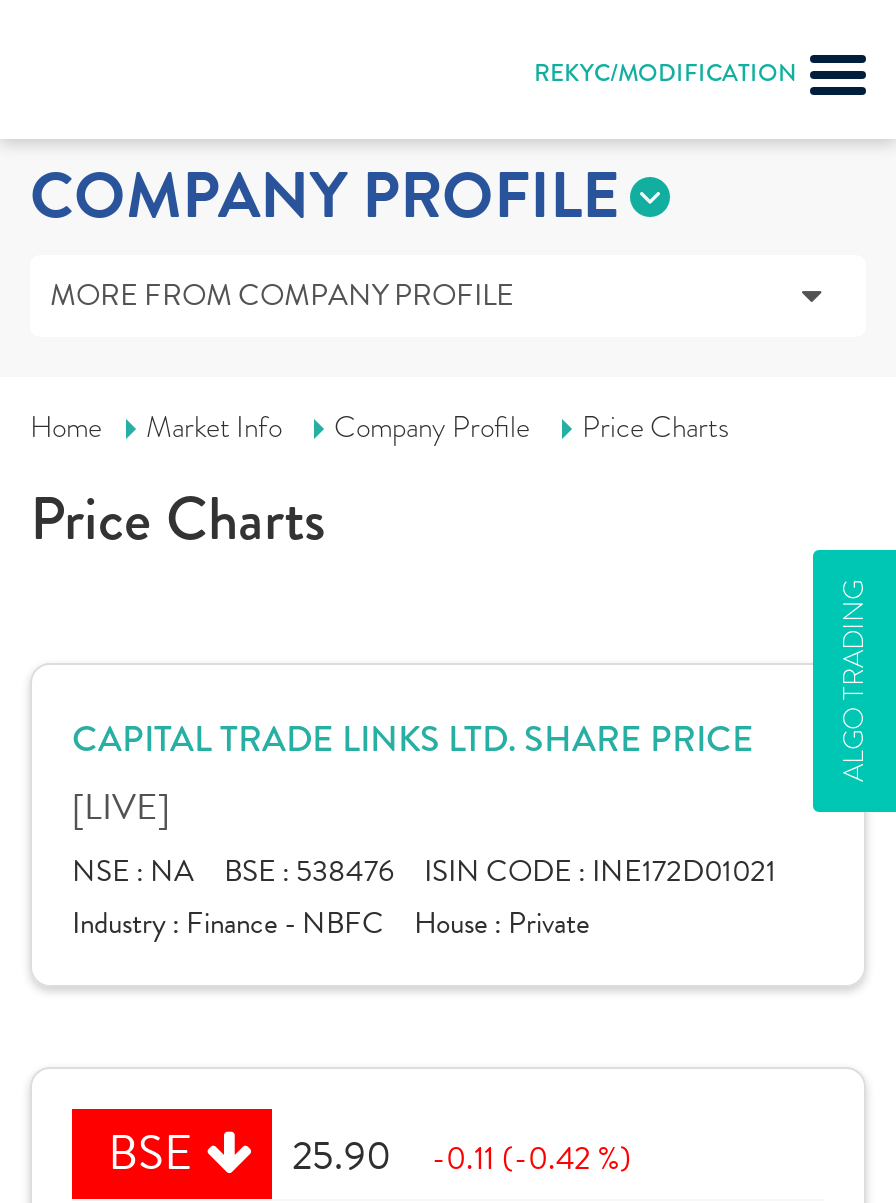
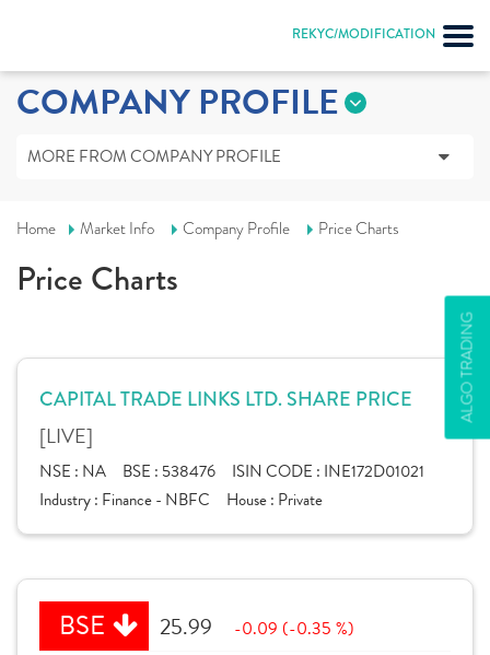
- 25.90
+ 25.99

- -0.11 (-0.42 %)
+ -0.09 (-0.35 %)
